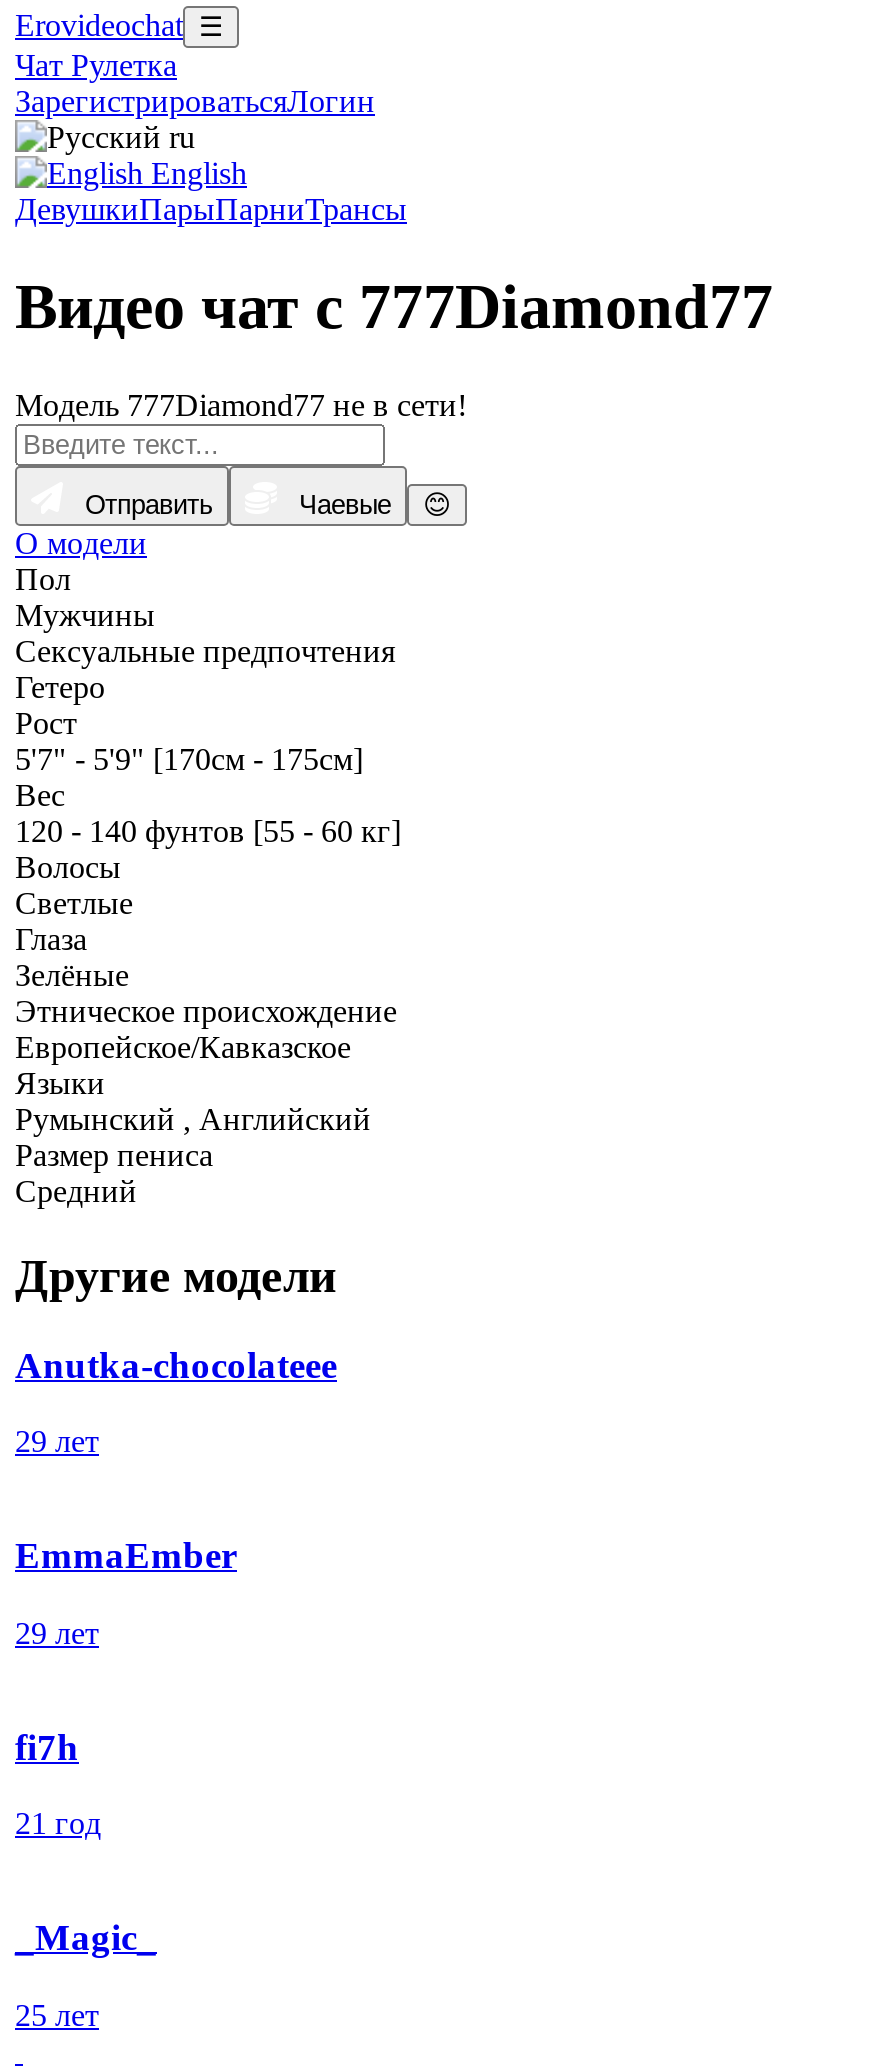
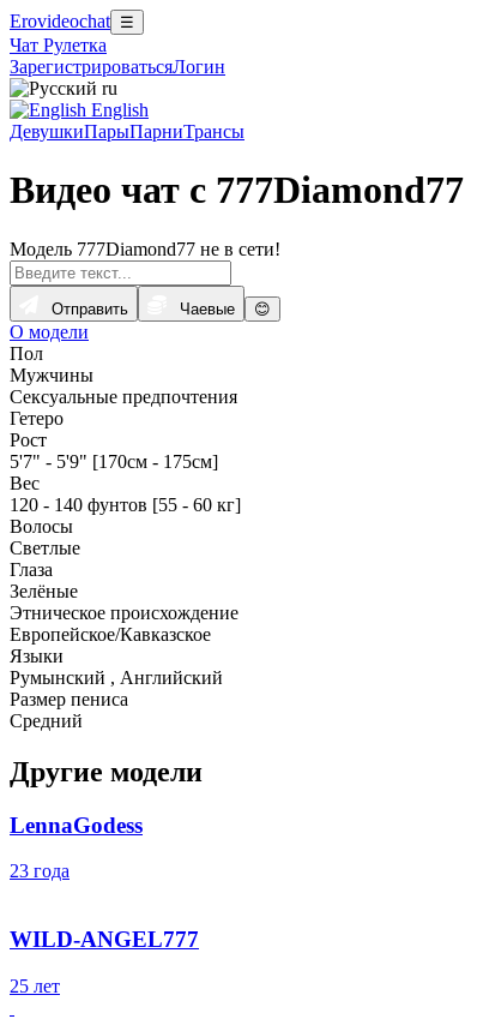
- Anutka-chocolateee
- 29 лет
- EmmaEmber
- 29 лет
- fi7h
- 21 год
- _Magic_
+ LennaGodess
+ 23 года
+ WILD-ANGEL777
